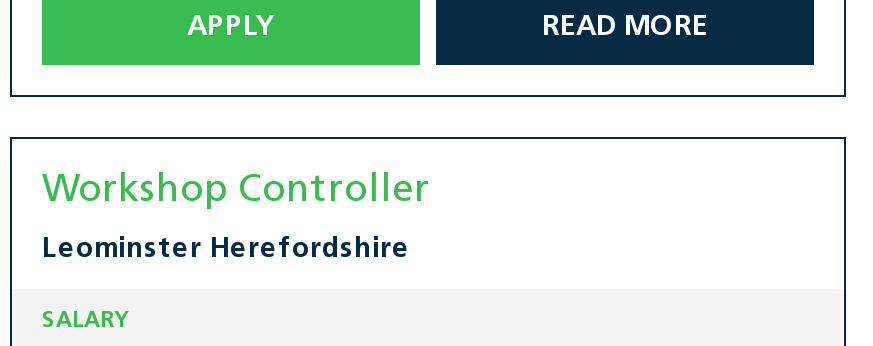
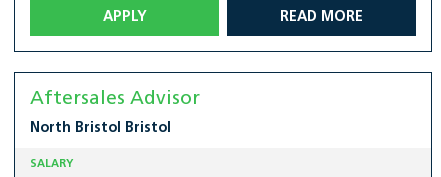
- Workshop Controller
+ Aftersales Advisor

- Leominster Herefordshire
+ North Bristol Bristol
